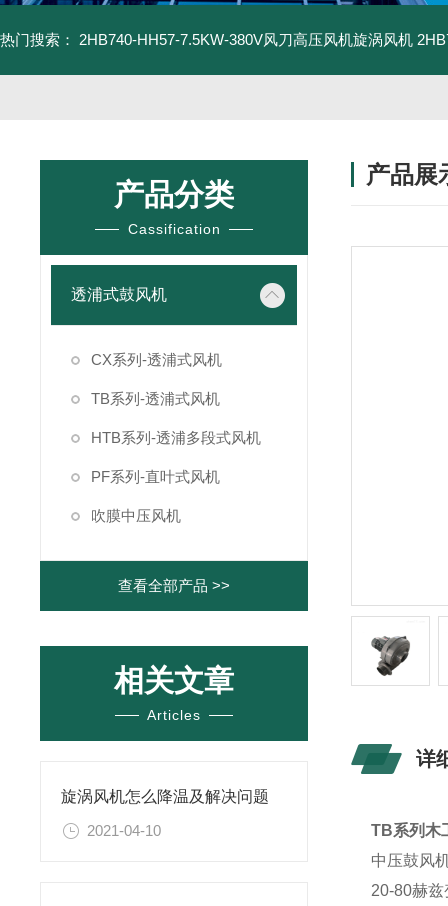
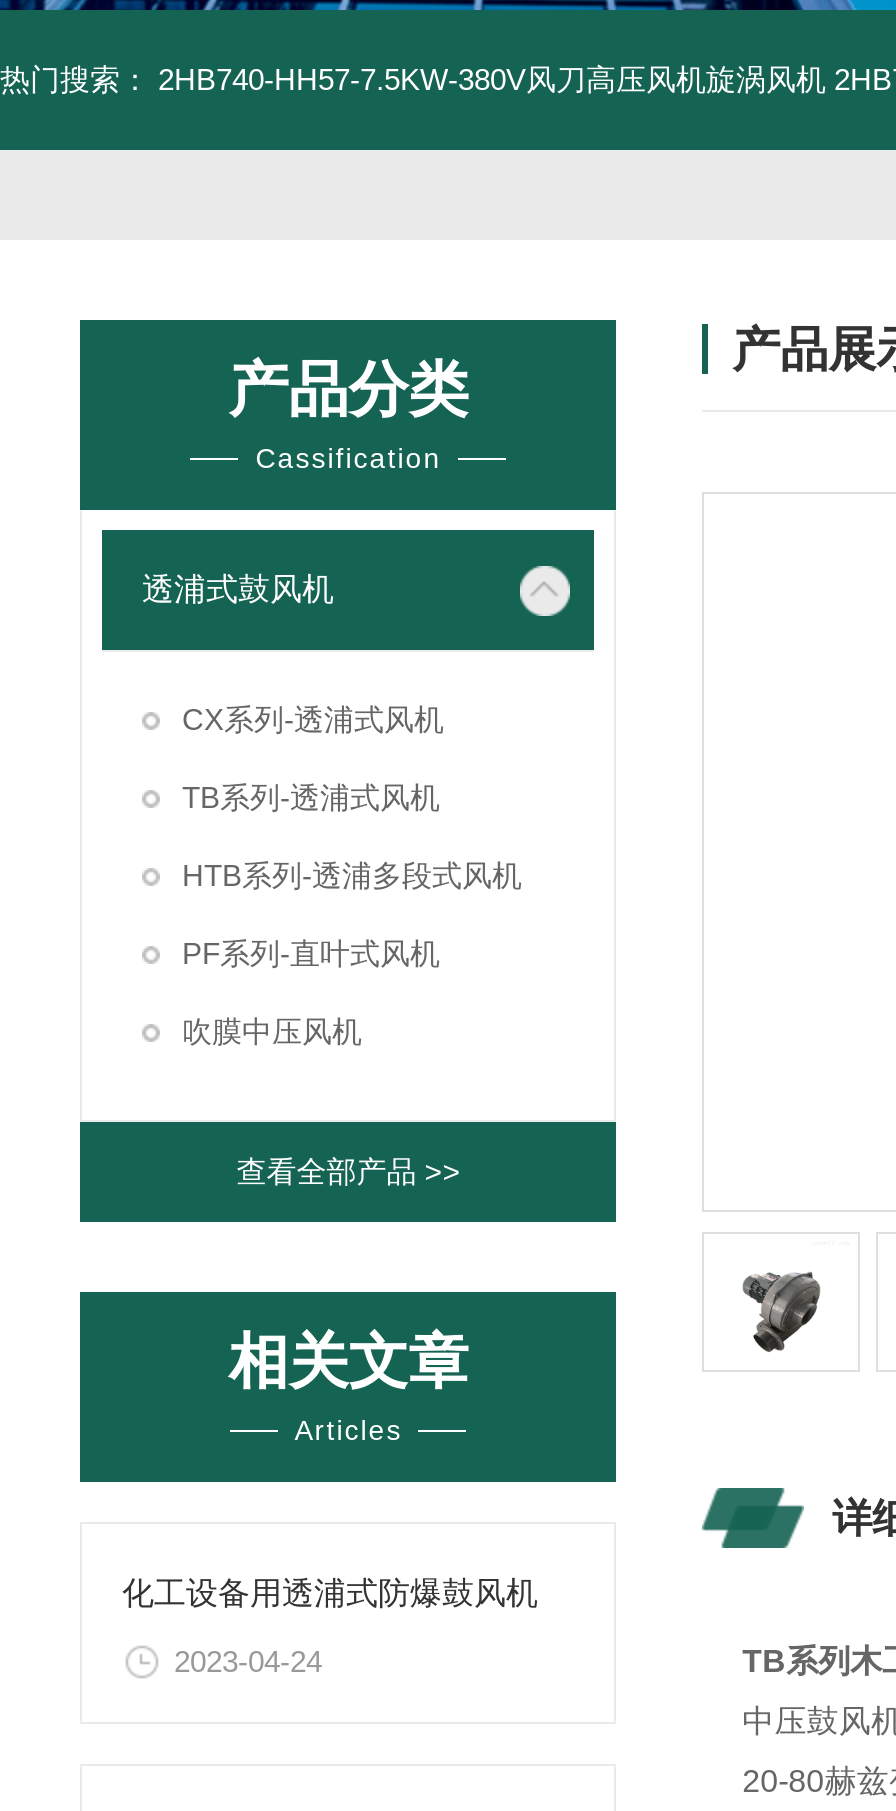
- 旋涡风机怎么降温及解决问题
+ 化工设备用透浦式防爆鼓风机

- 2021-04-10
+ 2023-04-24
